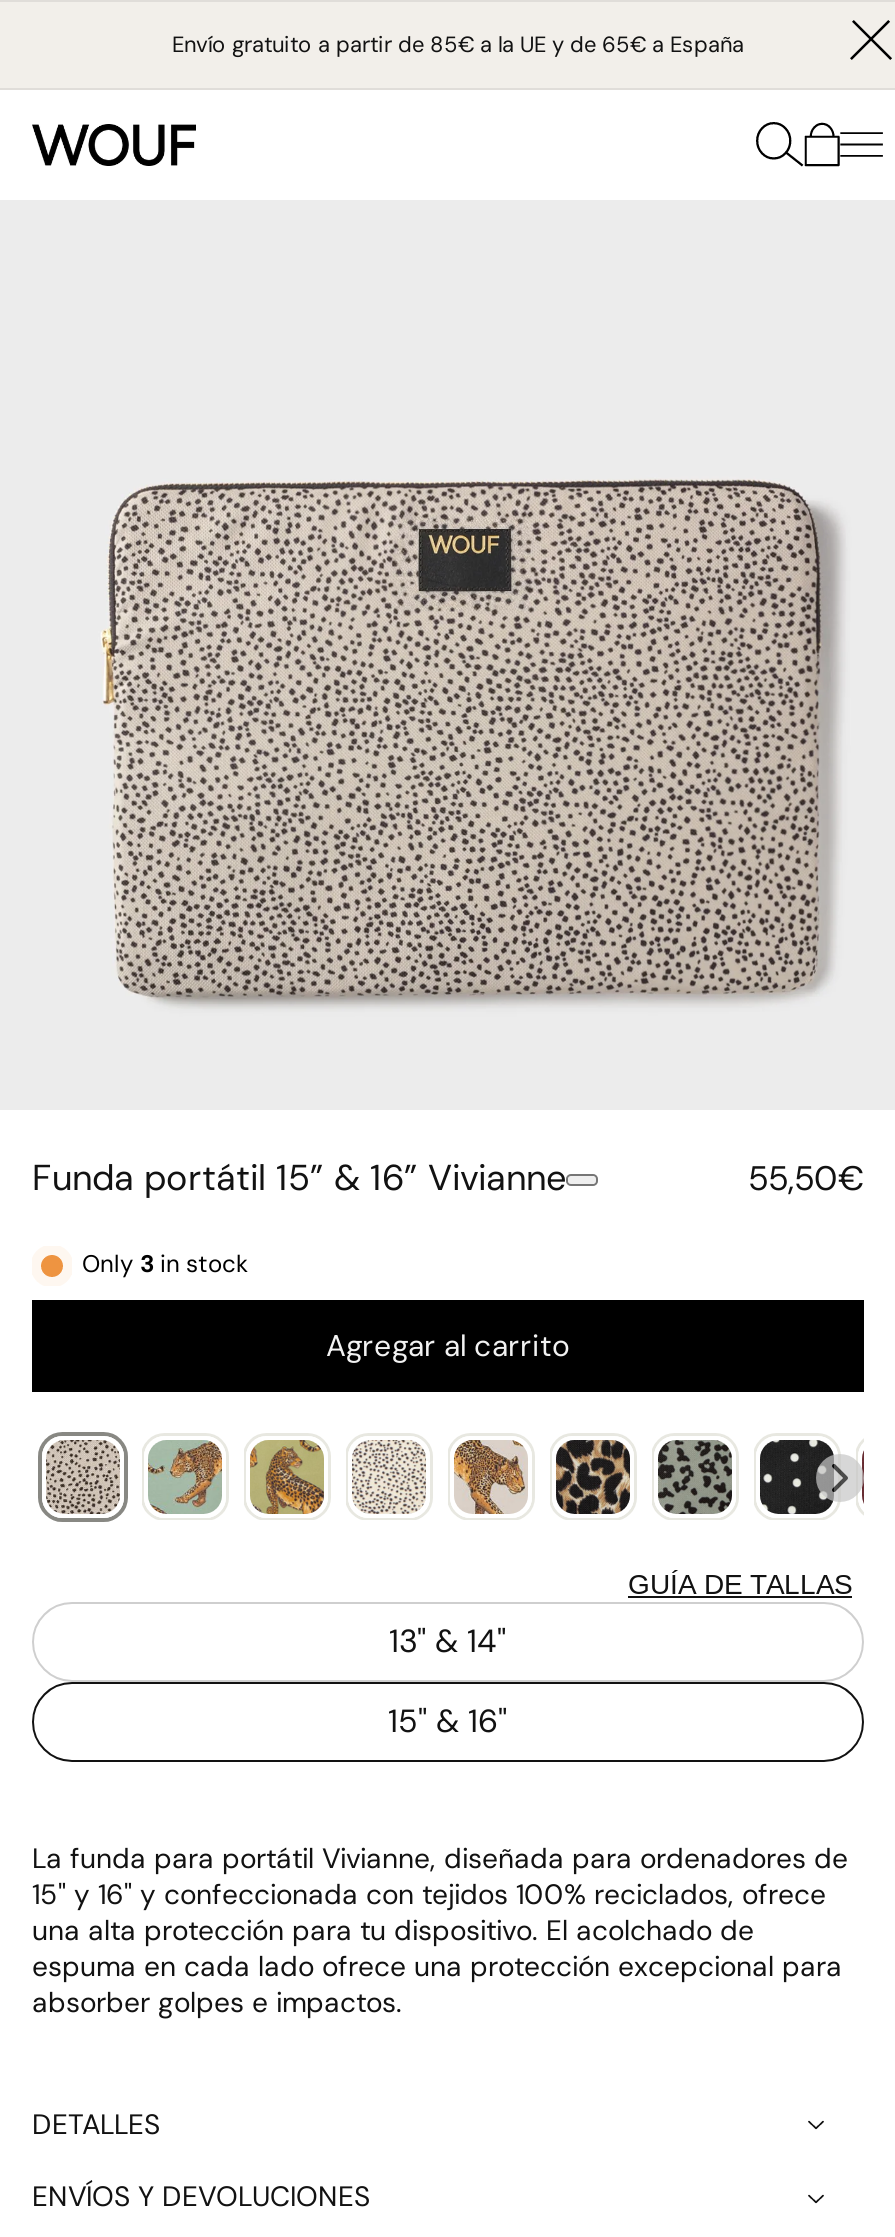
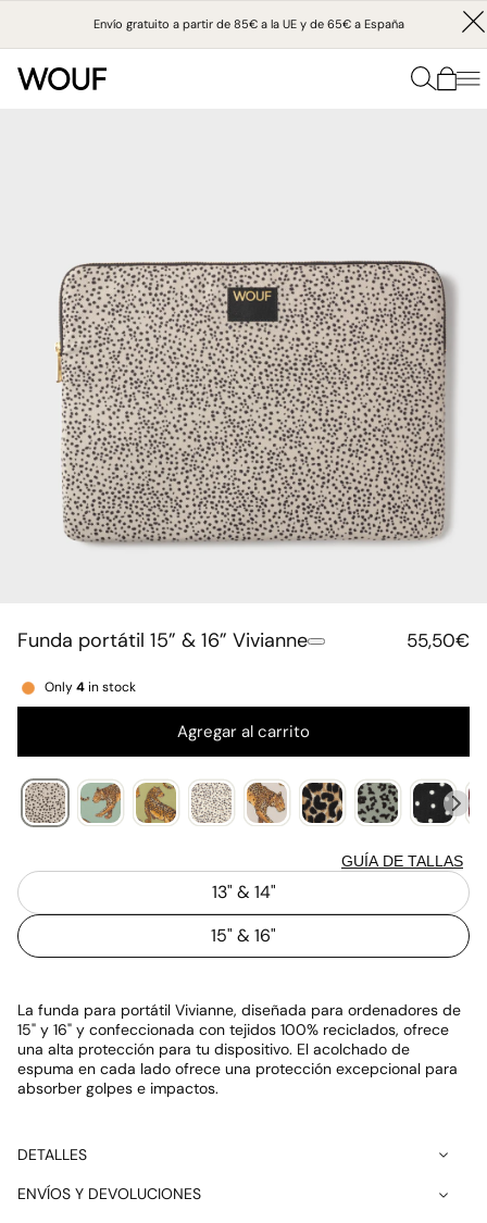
- Only 3 in stock
+ Only 4 in stock
